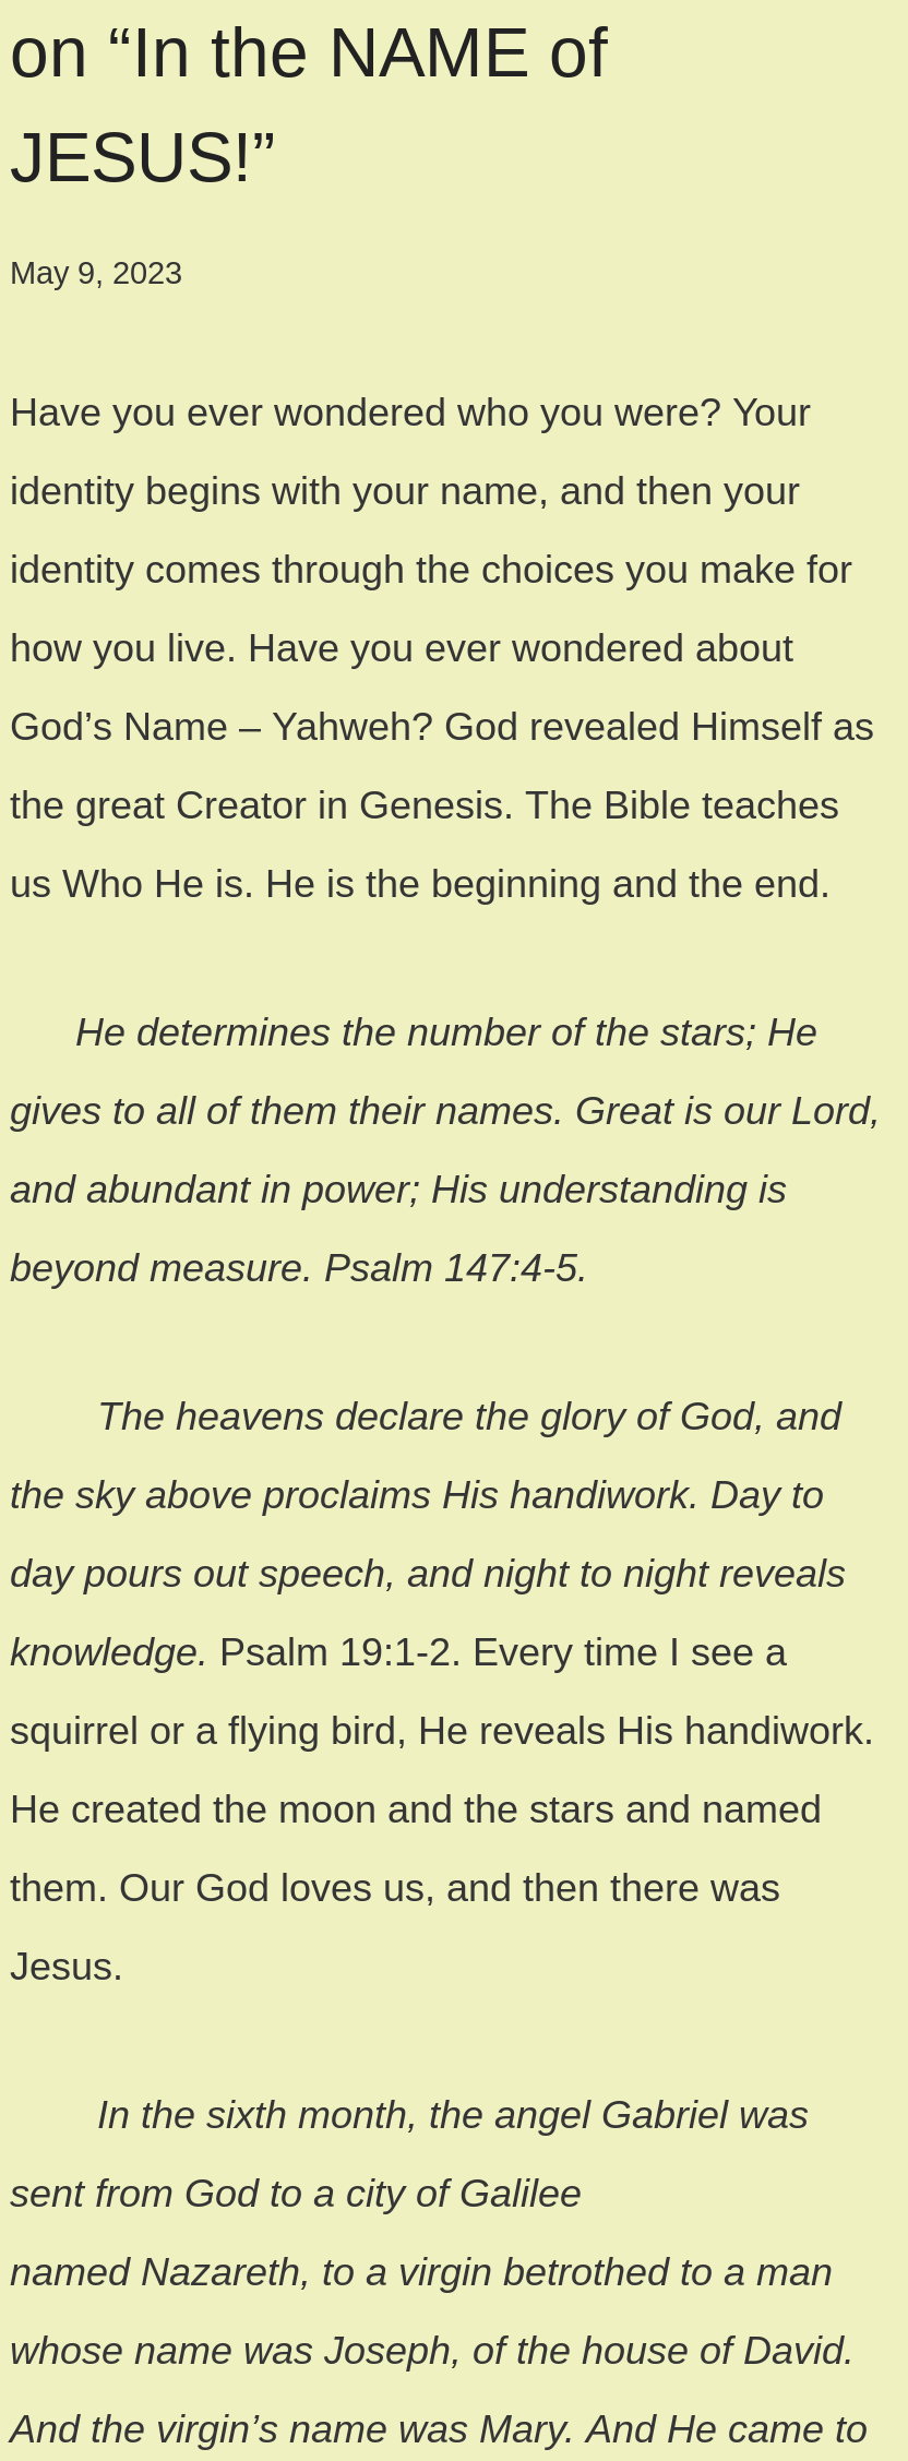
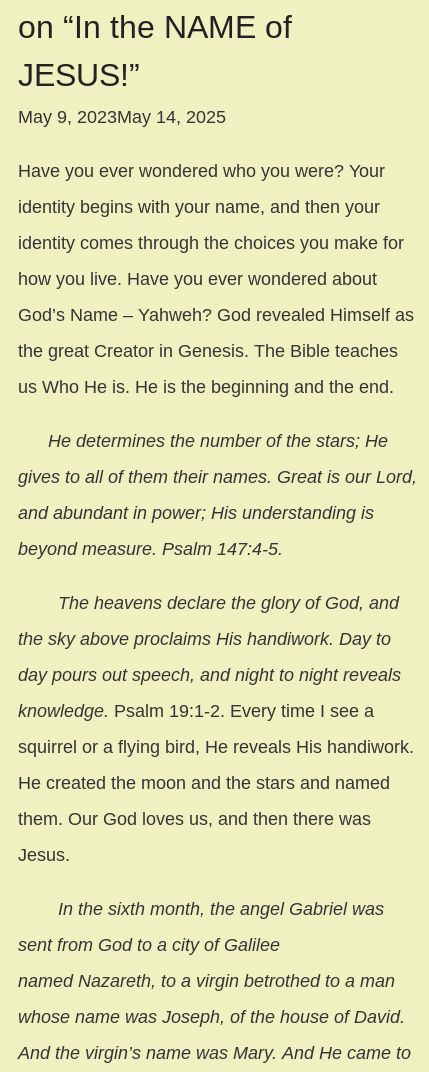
- May 9, 2023
+ May 9, 2023May 14, 2025
